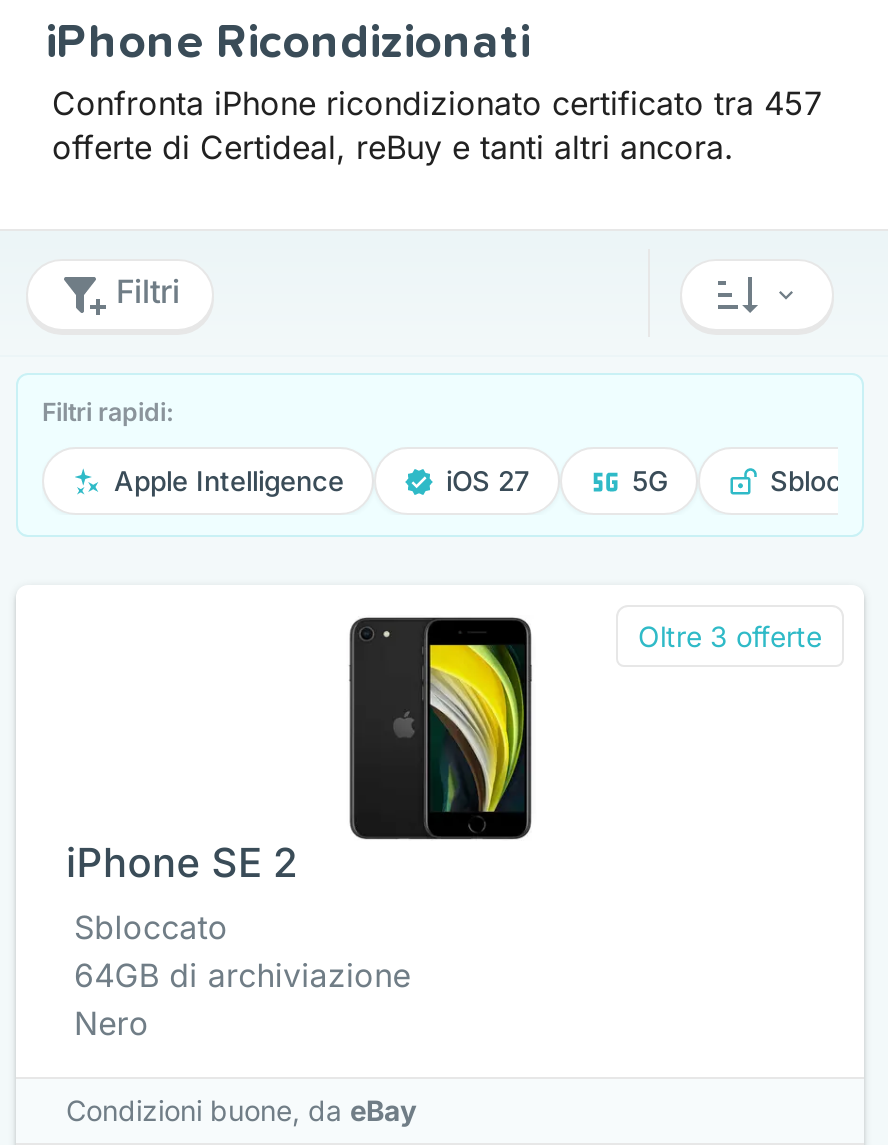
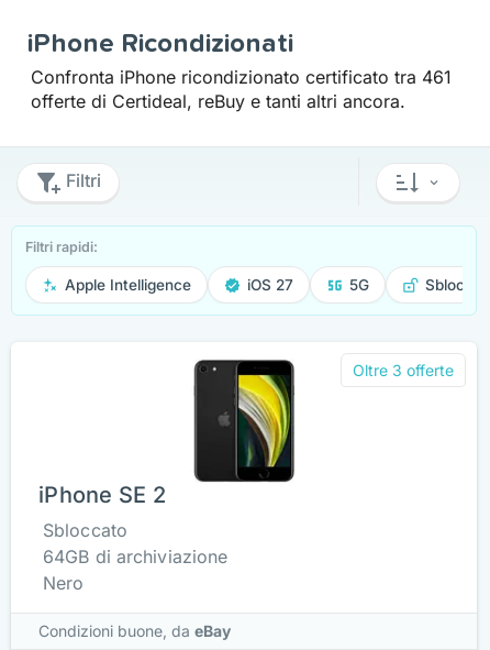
- Confronta iPhone ricondizionato certificato tra 457
+ Confronta iPhone ricondizionato certificato tra 461
